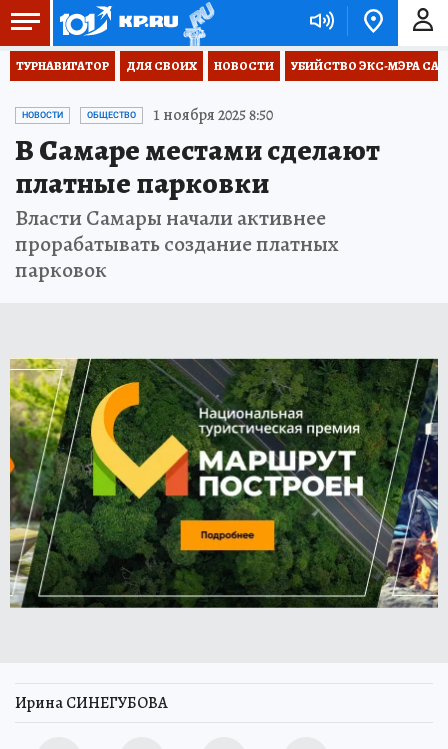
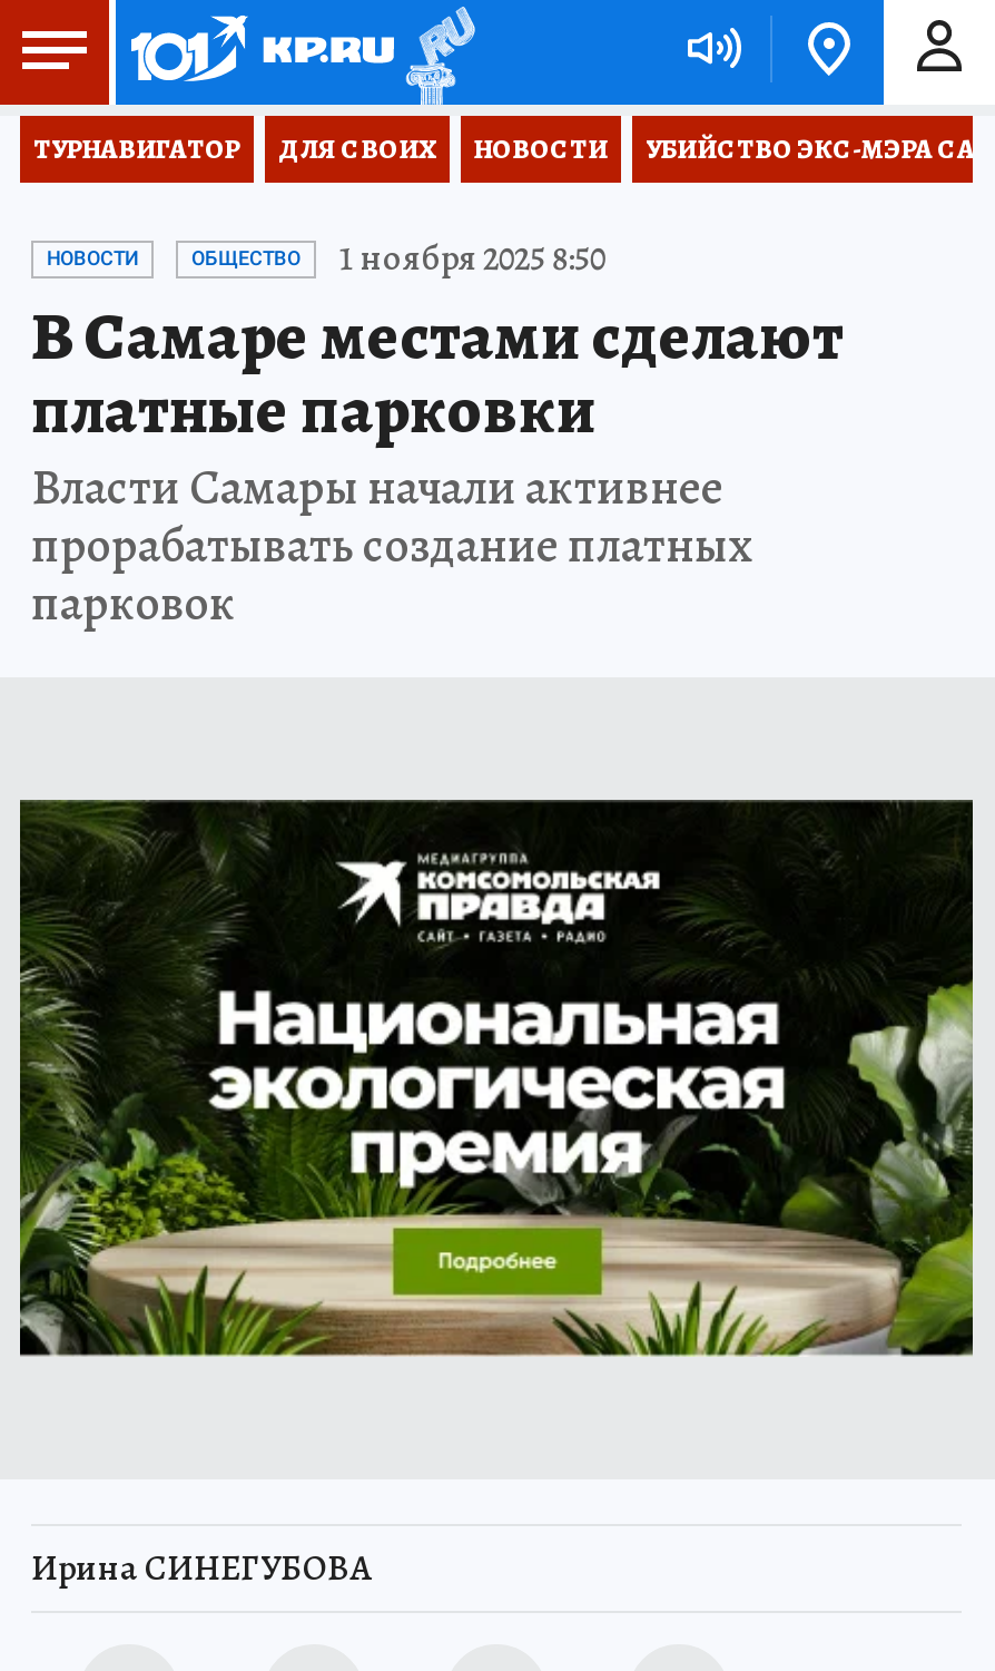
- [image]
+ [image]
